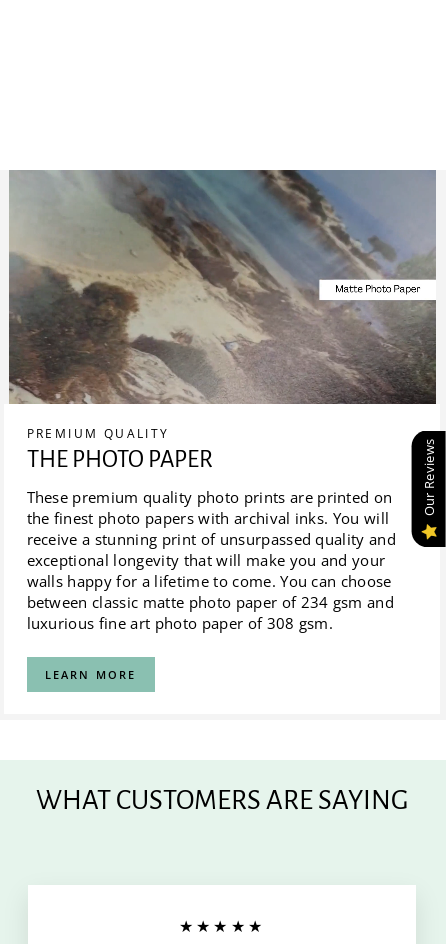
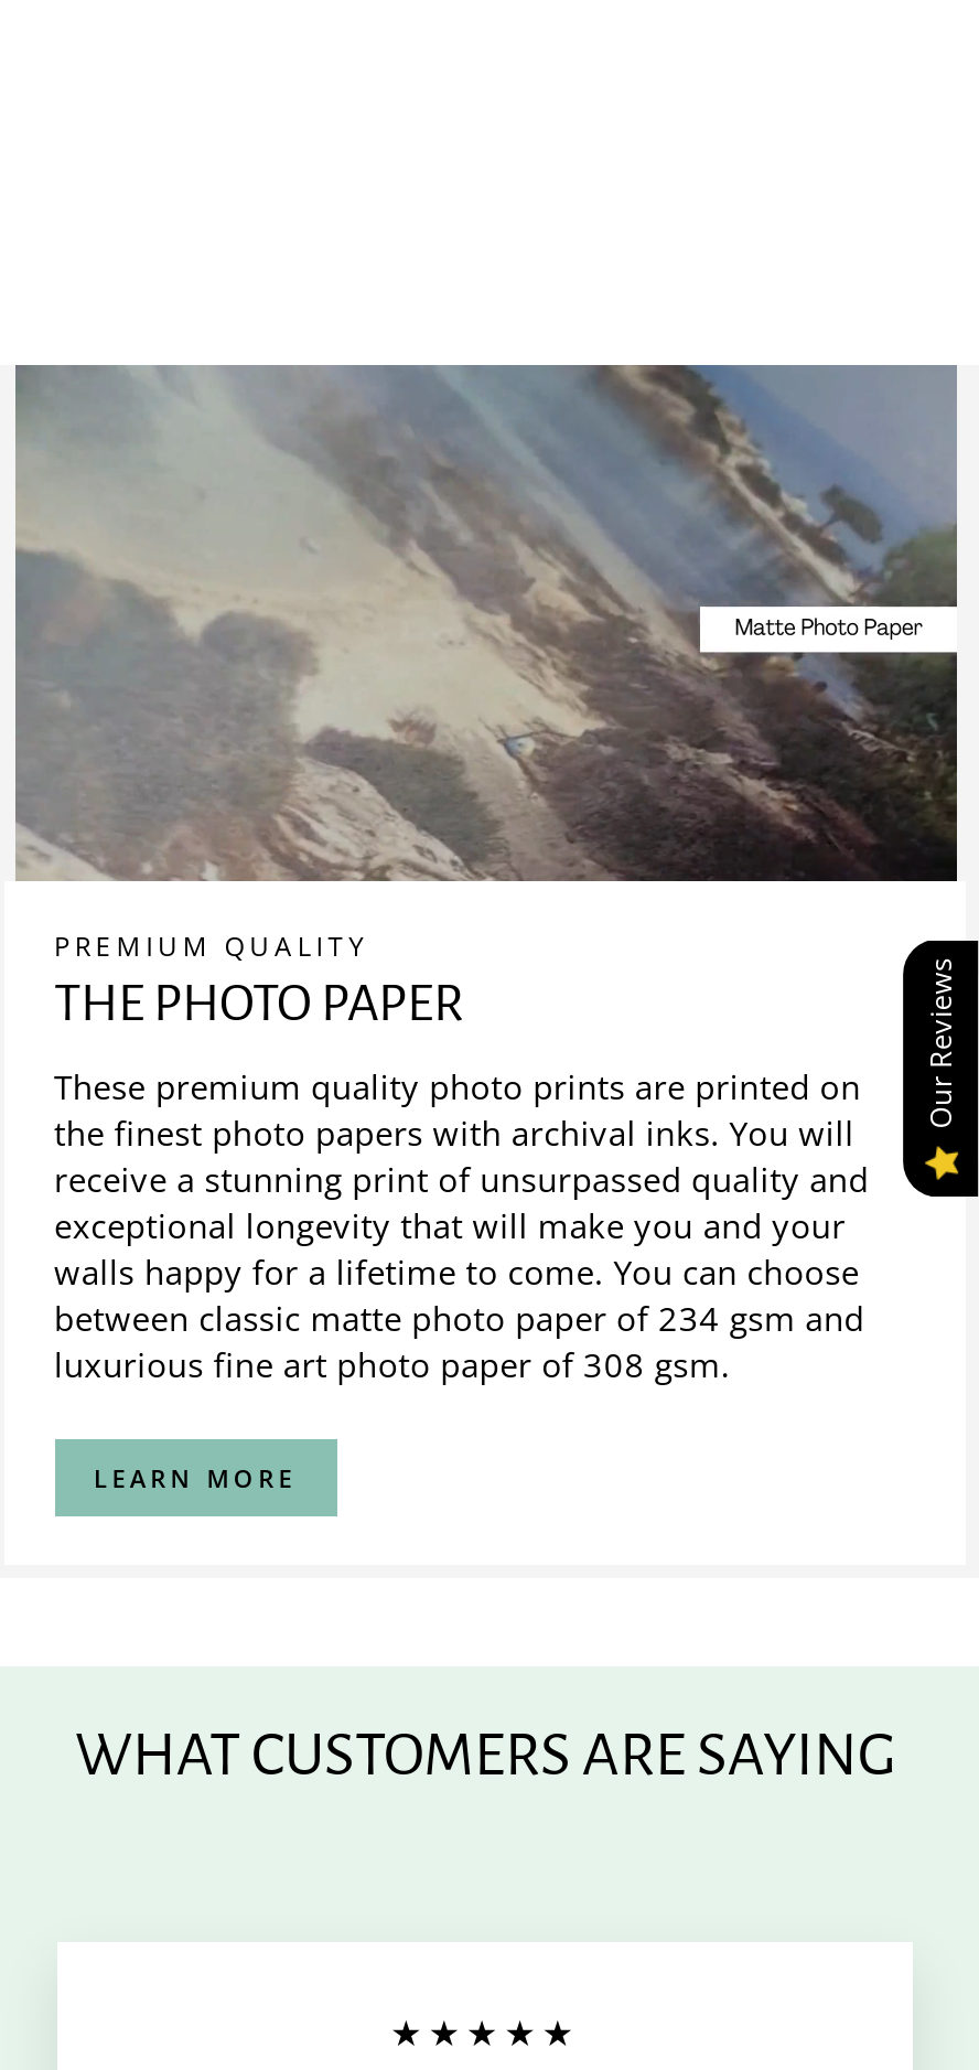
- [image]
+ [image]
